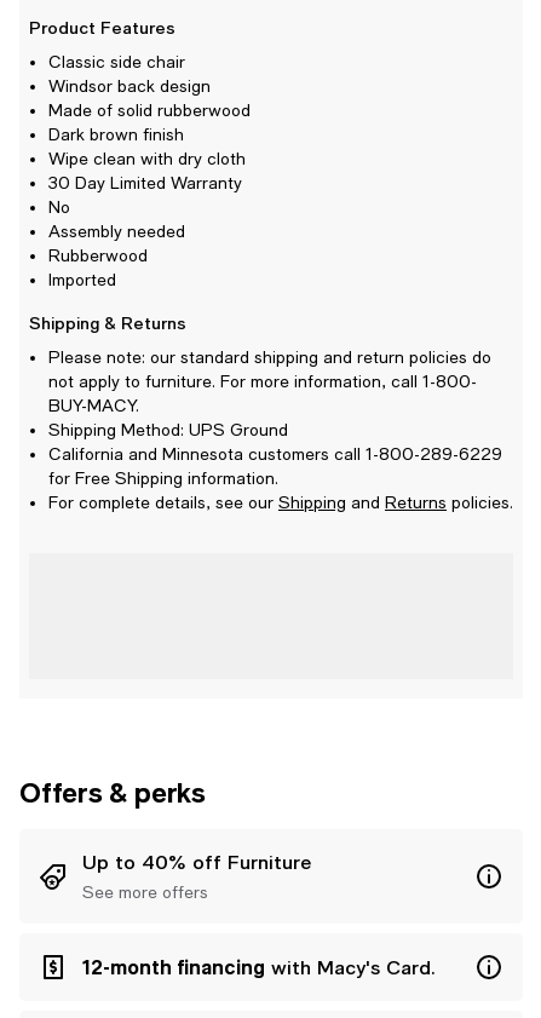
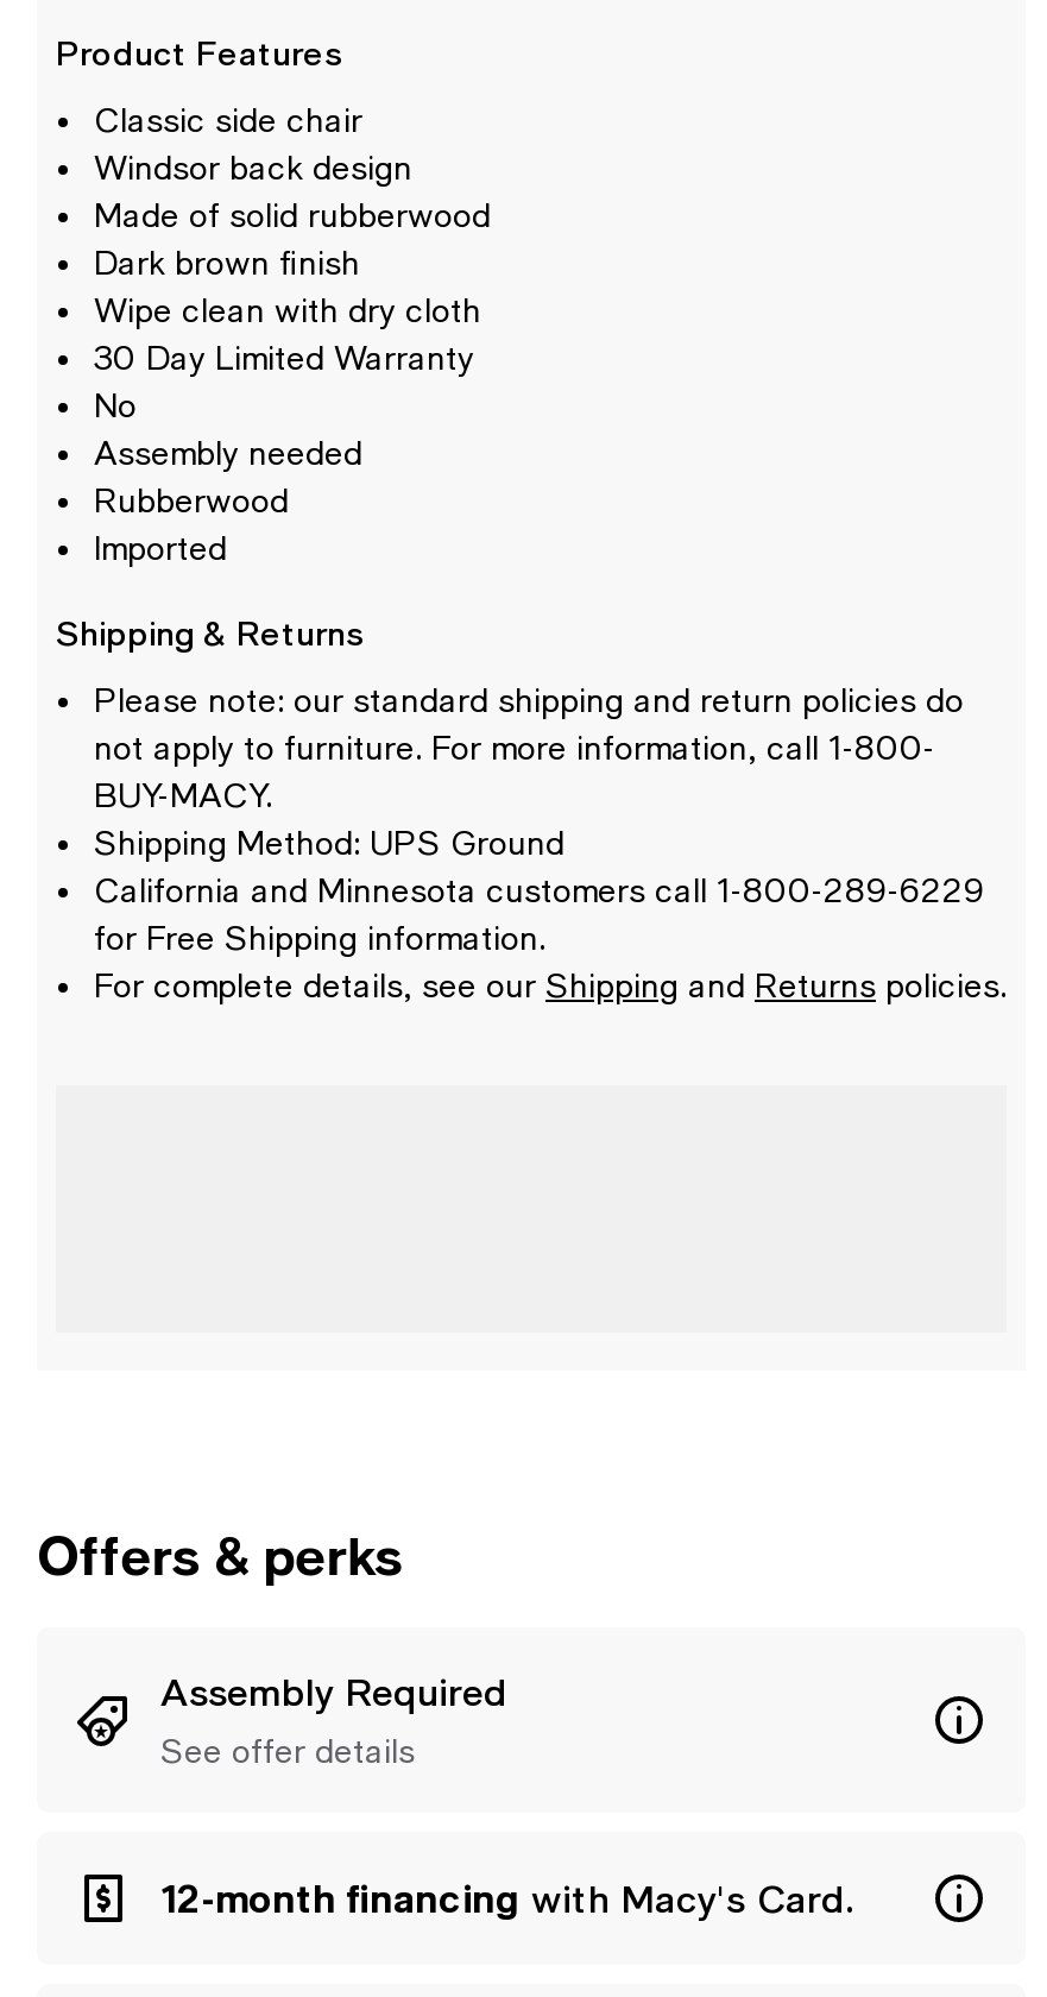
- Up to 40% off Furniture
- See more offers
+ Assembly Required
+ See offer details
